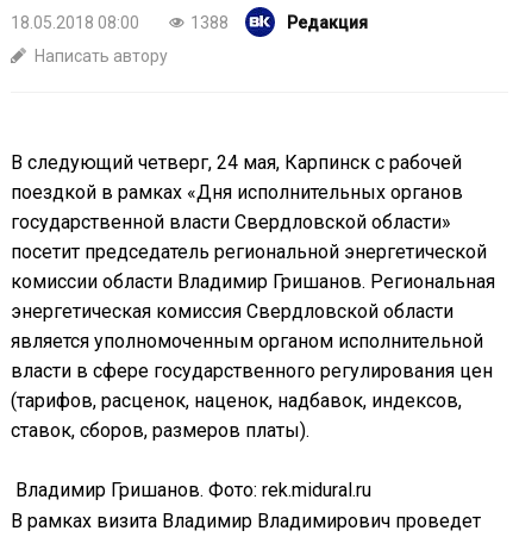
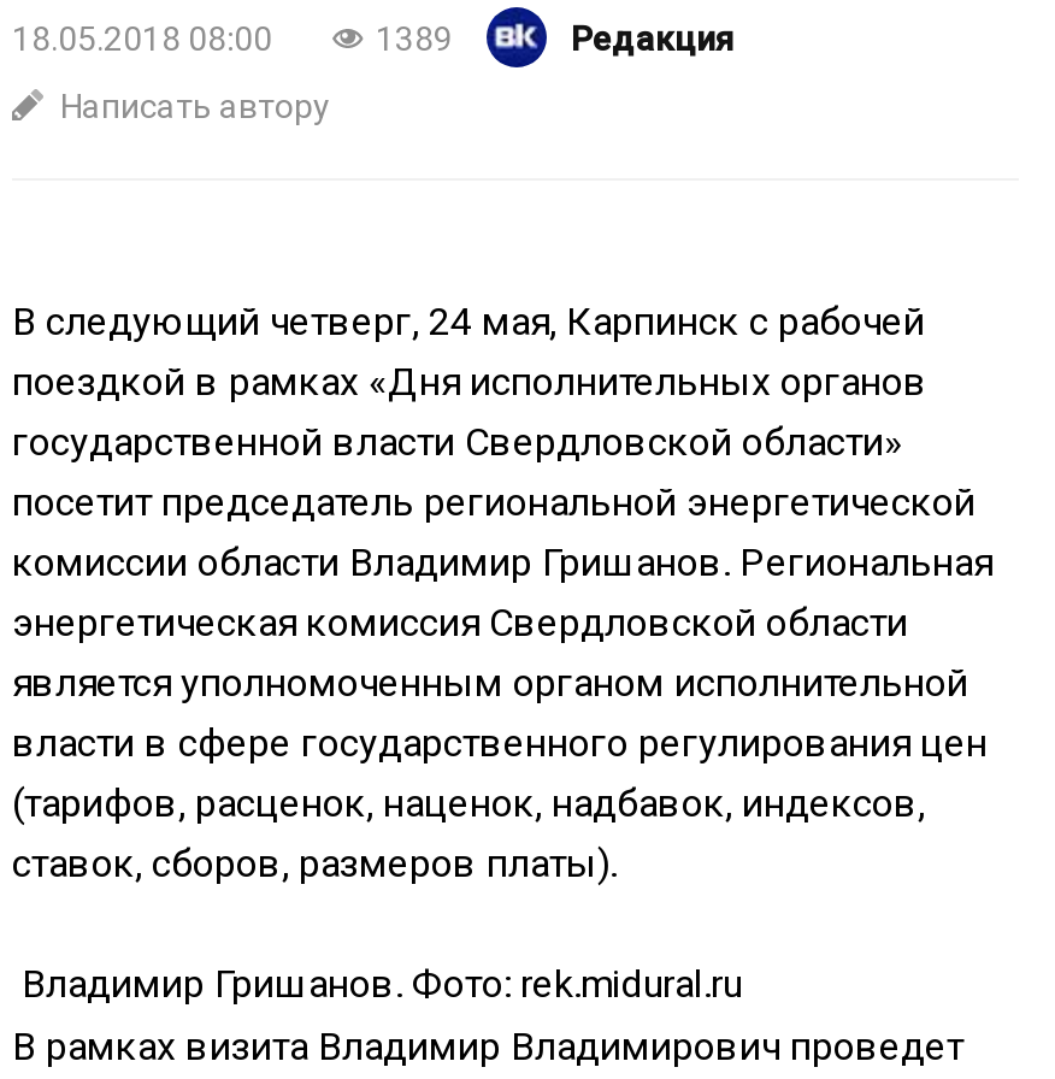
- 1388
+ 1389
